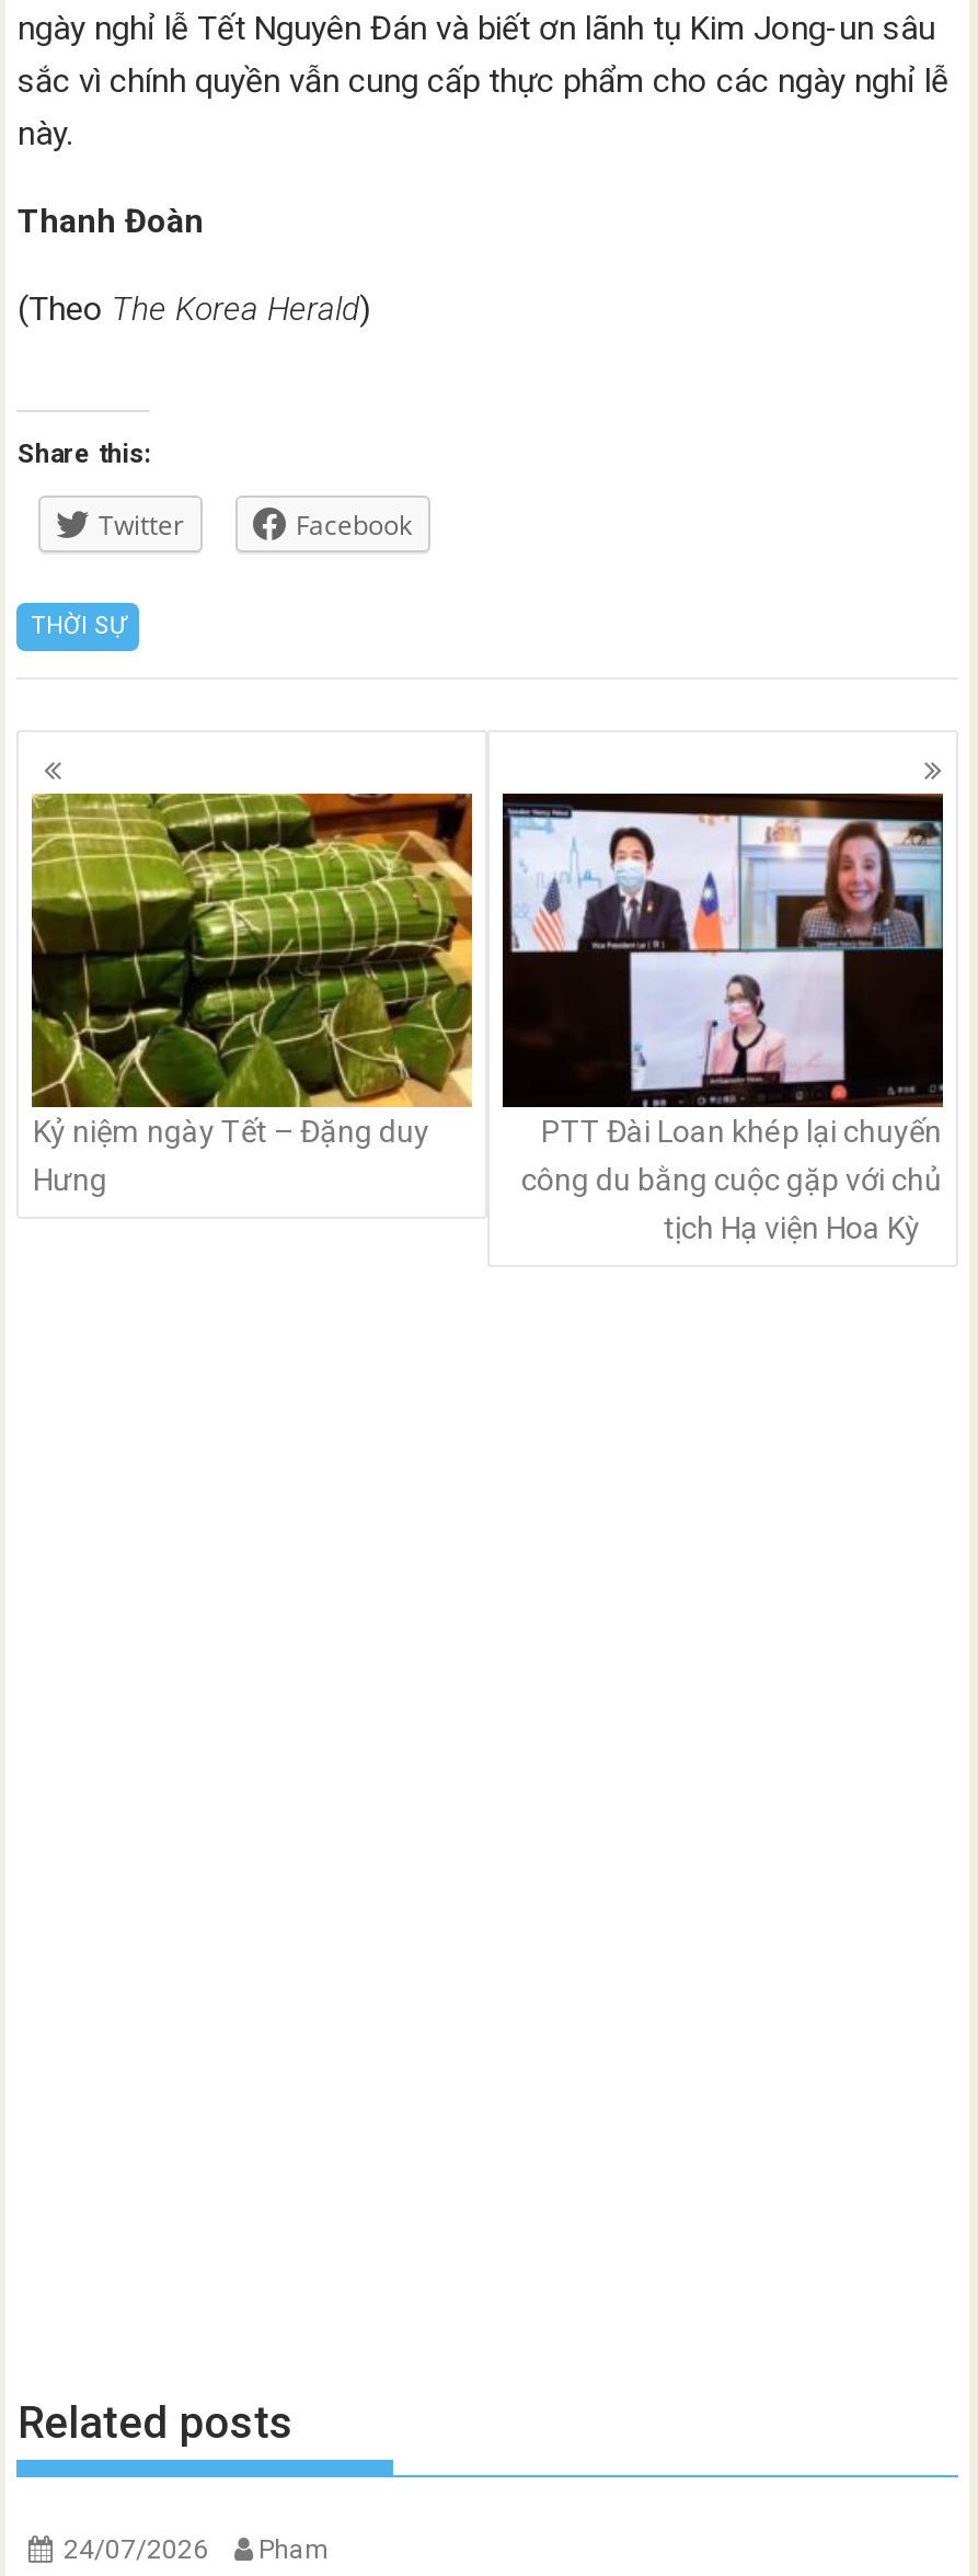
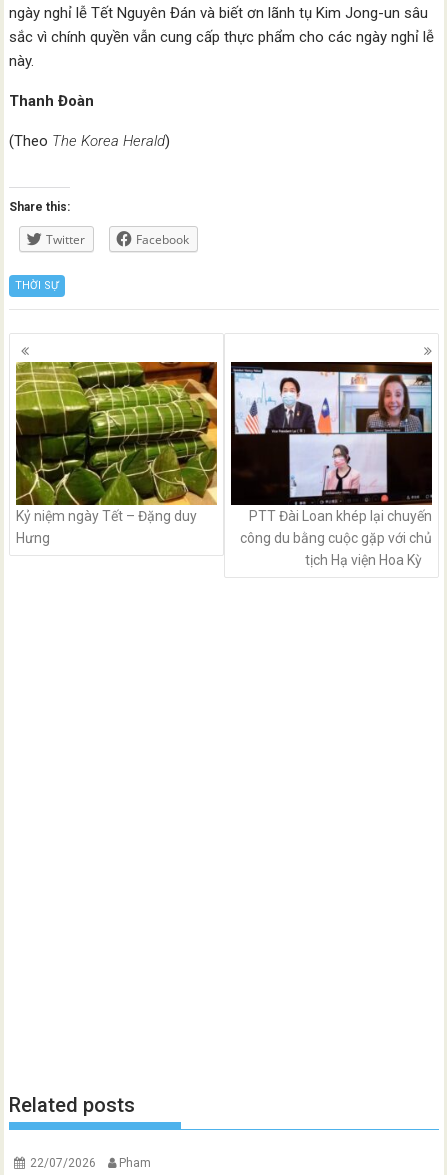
- 24/07/2026 Pham
+ 22/07/2026 Pham
